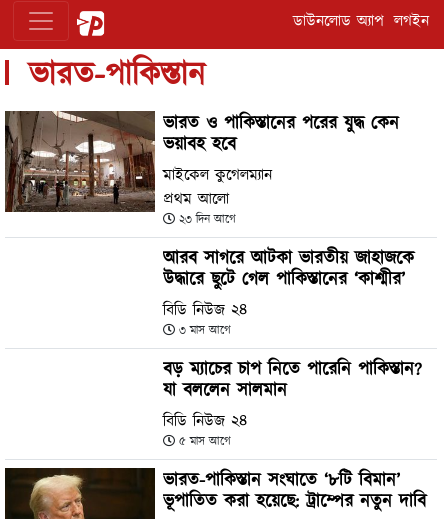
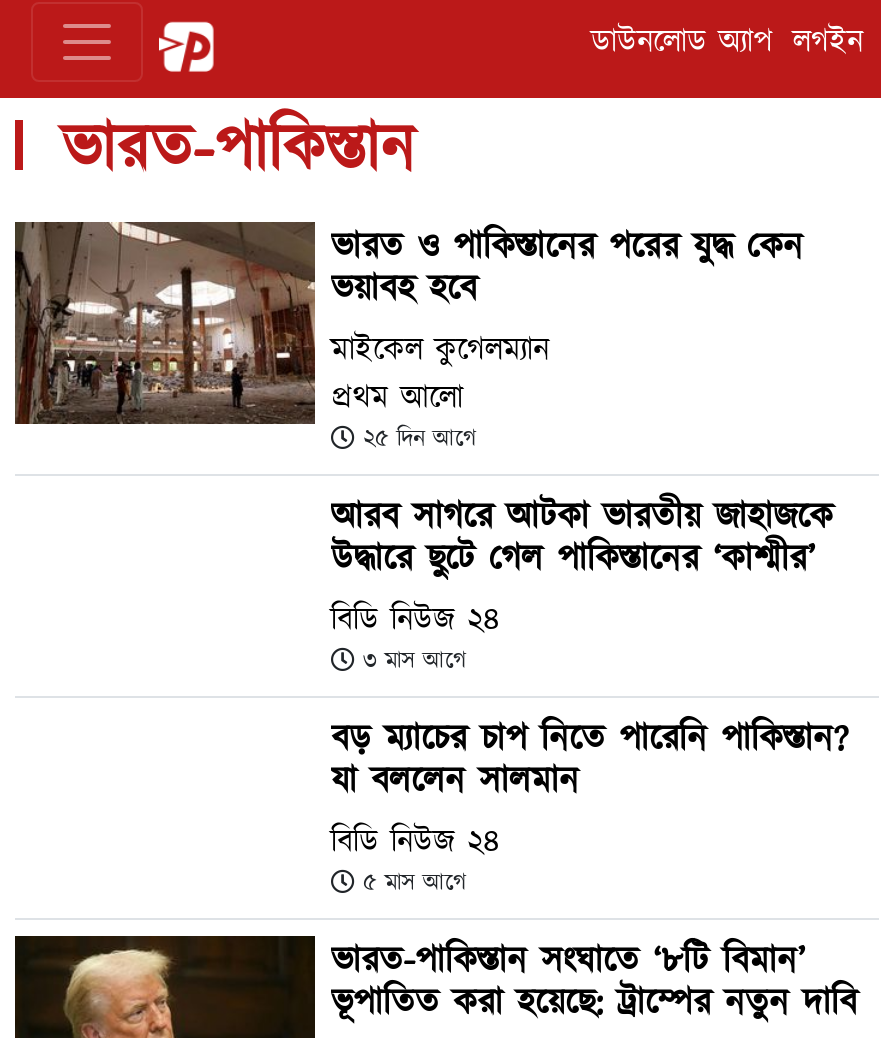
- ২৩ দিন আগে
+ ২৫ দিন আগে
